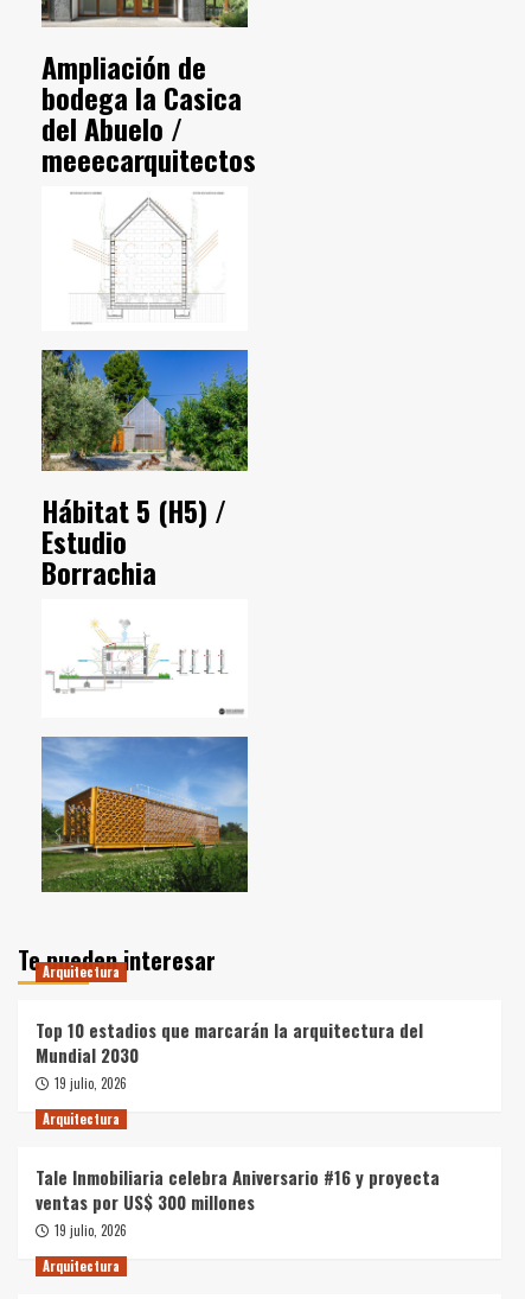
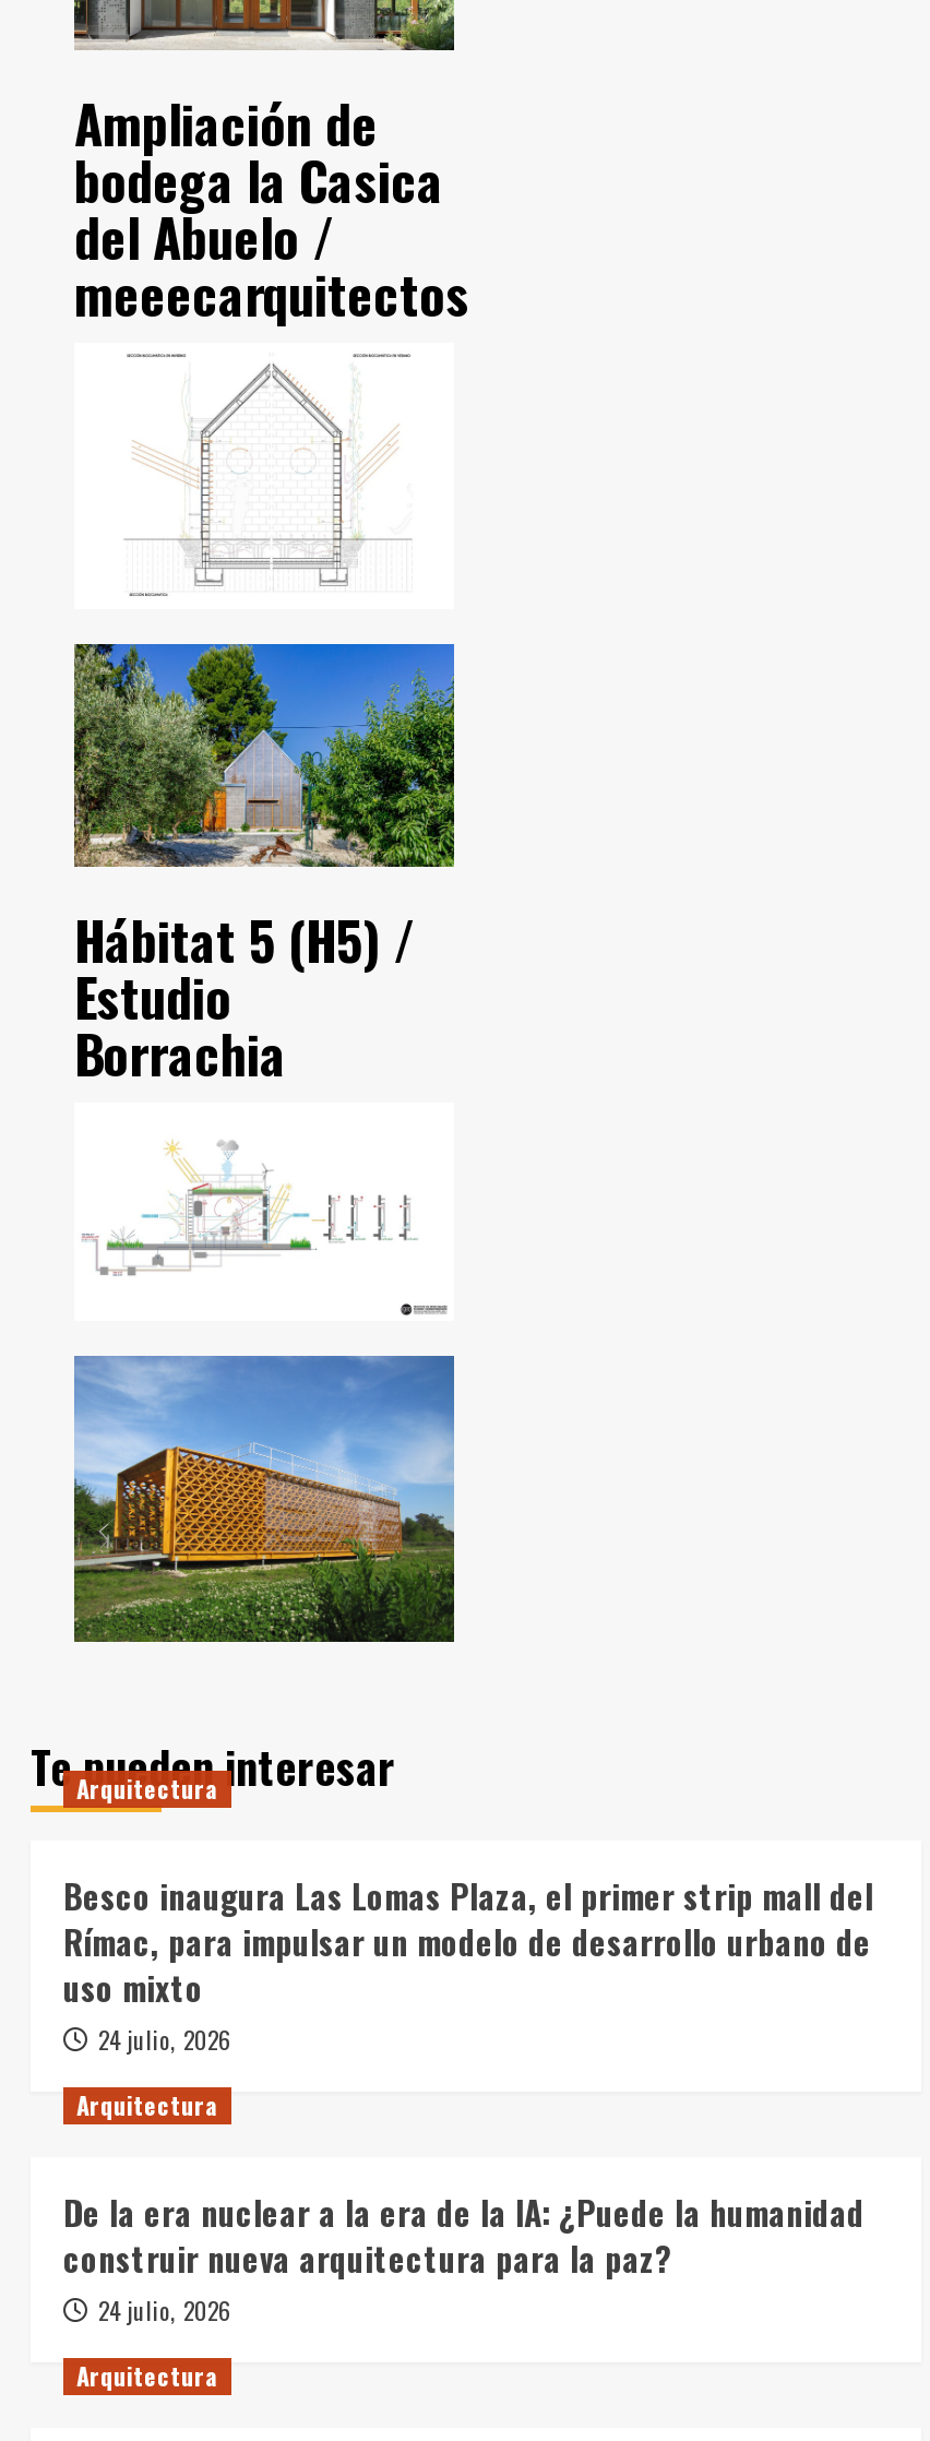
- Top 10 estadios que marcarán la arquitectura del
- Mundial 2030
- 19 julio, 2026
+ Besco inaugura Las Lomas Plaza, el primer strip mall del
+ Rímac, para impulsar un modelo de desarrollo urbano de
+ uso mixto
+ 24 julio, 2026

- Tale Inmobiliaria celebra Aniversario #16 y proyecta
- ventas por US$ 300 millones
- 19 julio, 2026
+ De la era nuclear a la era de la IA: ¿Puede la humanidad
+ construir nueva arquitectura para la paz?
+ 24 julio, 2026
